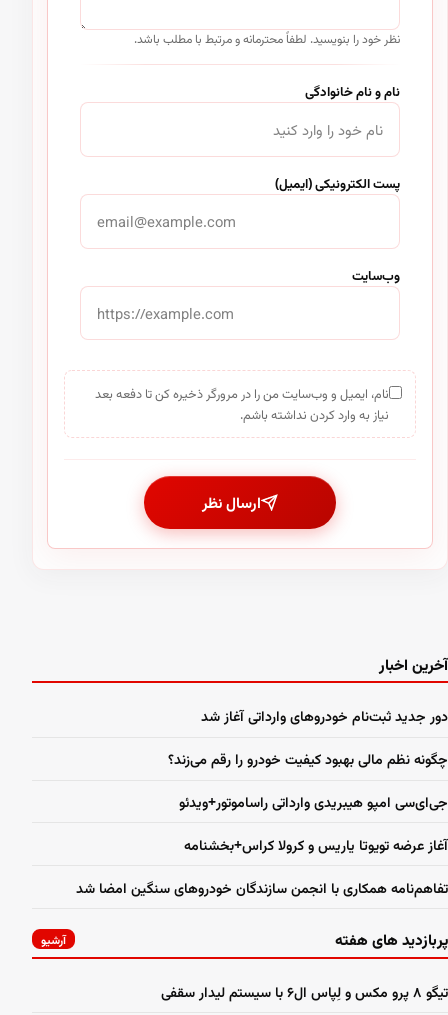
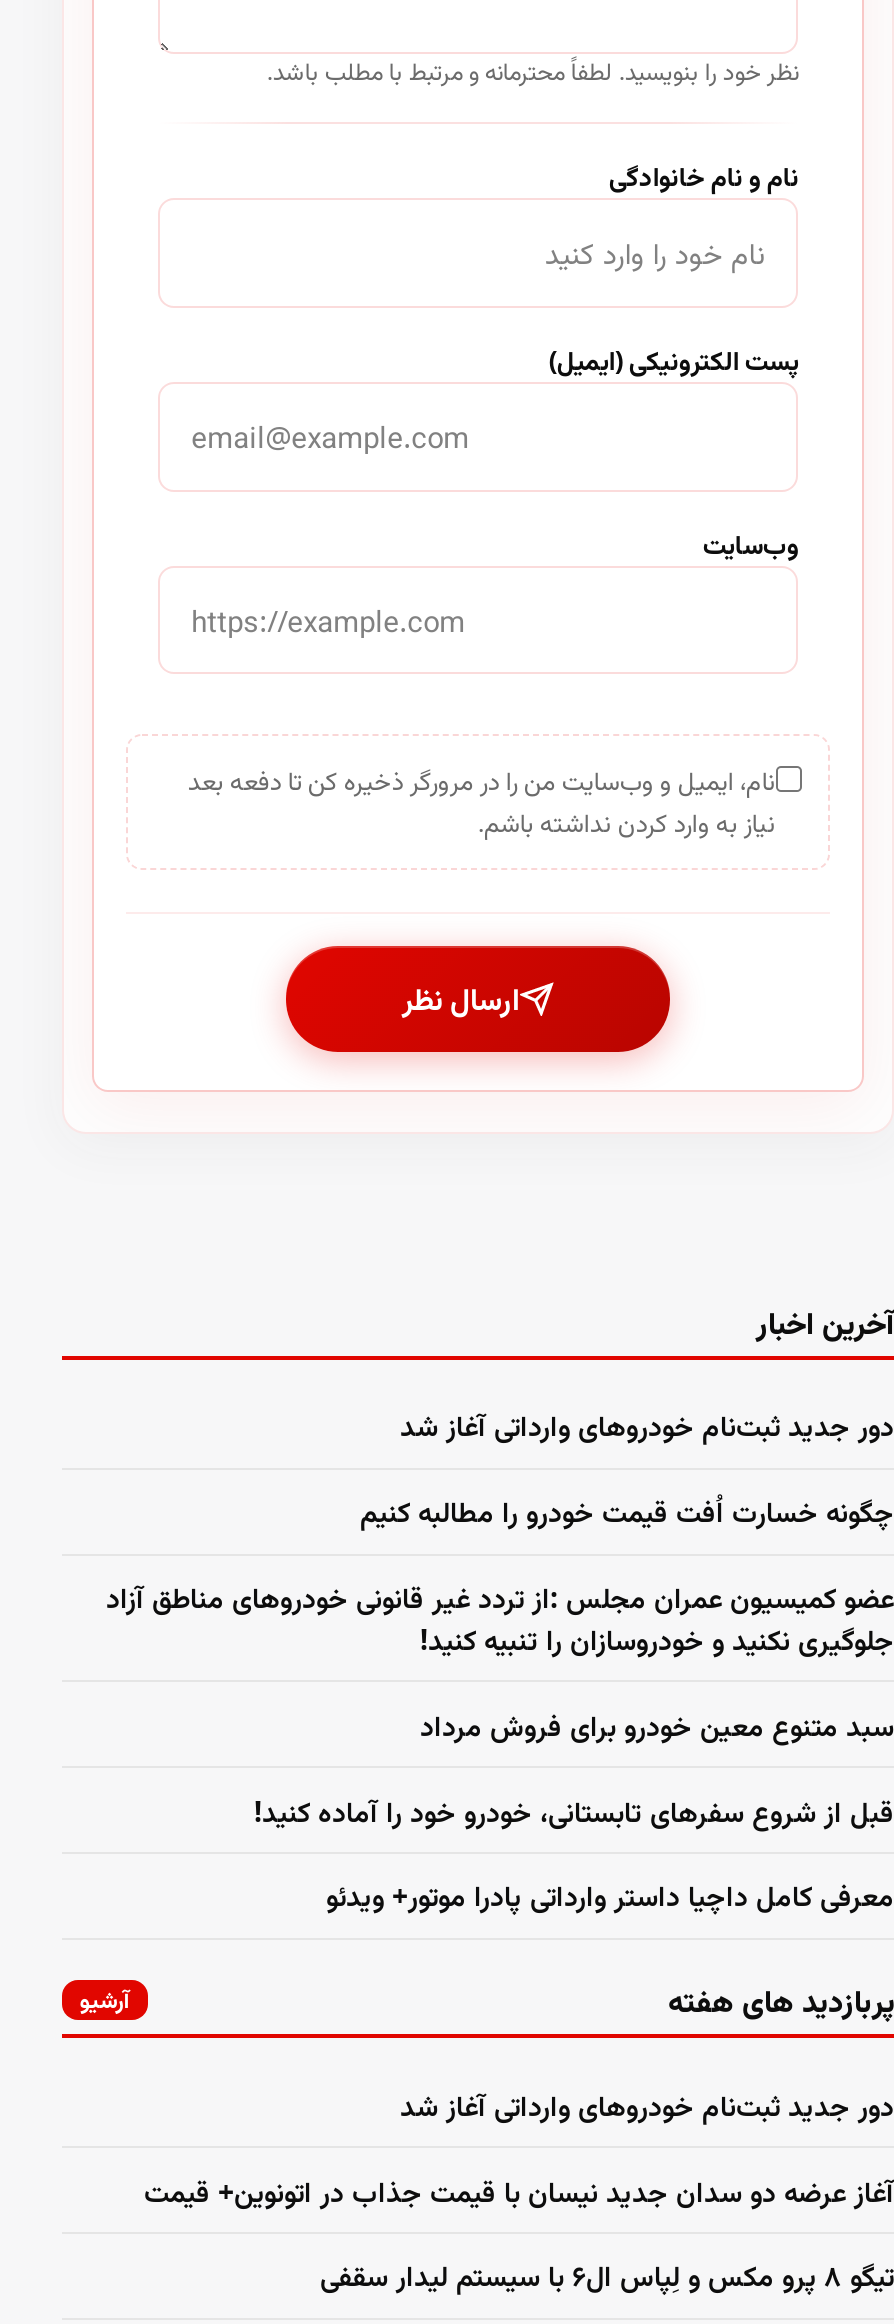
- چگونه نظم مالی بهبود کیفیت خودرو را رقم می‌زند؟
- جی‌ای‌سی امپو هیبریدی وارداتی راساموتور+ویدئو
- آغاز عرضه تویوتا یاریس و کرولا کراس+بخشنامه
- تفاهم‌نامه همکاری با انجمن سازندگان خودروهای سنگین امضا شد
+ چگونه خسارت اُفت قیمت خودرو را مطالبه کنیم
+ عضو کمیسیون عمران مجلس :از تردد غیر قانونی خودروهای مناطق آزاد
+ جلوگیری نکنید و خودروسازان را تنبیه کنید!
+ سبد متنوع معین خودرو برای فروش مرداد
+ قبل از شروع سفرهای تابستانی، خودرو خود را آماده کنید!
+ معرفی کامل داچیا داستر وارداتی پادرا موتور+ ویدئو

+ دور جدید ثبت‌نام خودروهای وارداتی آغاز شد
+ آغاز عرضه دو سدان جدید نیسان با قیمت جذاب در اتونوین+ قیمت
